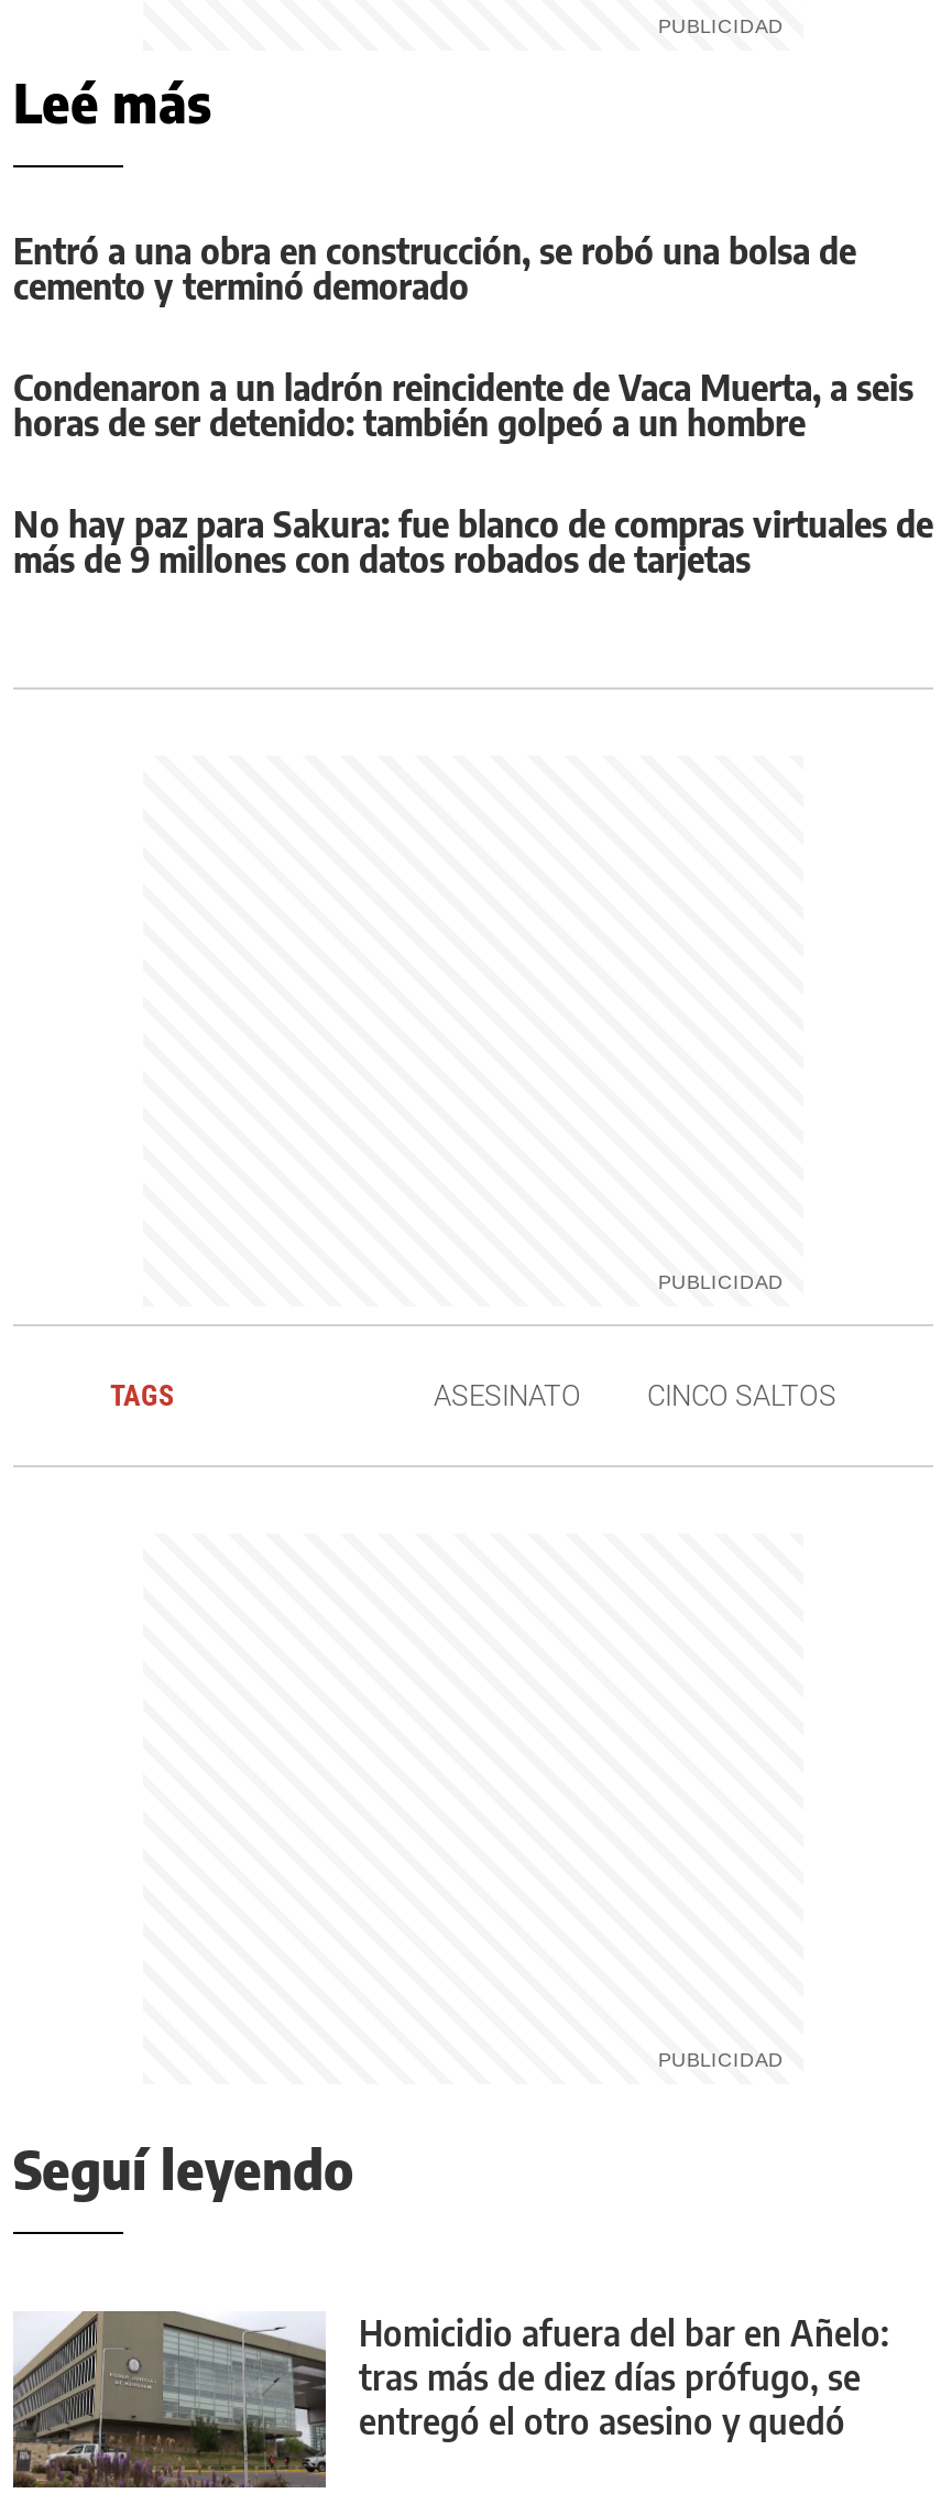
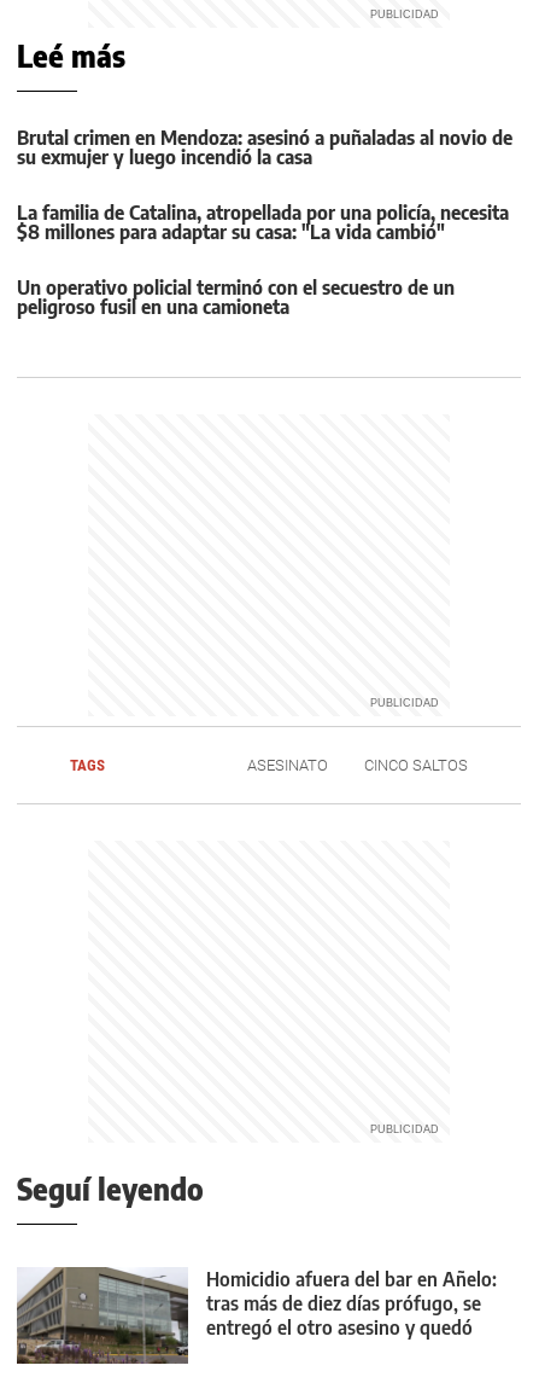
- Entró a una obra en construcción, se robó una bolsa de
- cemento y terminó demorado
+ Brutal crimen en Mendoza: asesinó a puñaladas al novio de
+ su exmujer y luego incendió la casa

- Condenaron a un ladrón reincidente de Vaca Muerta, a seis
- horas de ser detenido: también golpeó a un hombre
+ La familia de Catalina, atropellada por una policía, necesita
+ $8 millones para adaptar su casa: "La vida cambió"

- No hay paz para Sakura: fue blanco de compras virtuales de
- más de 9 millones con datos robados de tarjetas
+ Un operativo policial terminó con el secuestro de un
+ peligroso fusil en una camioneta
